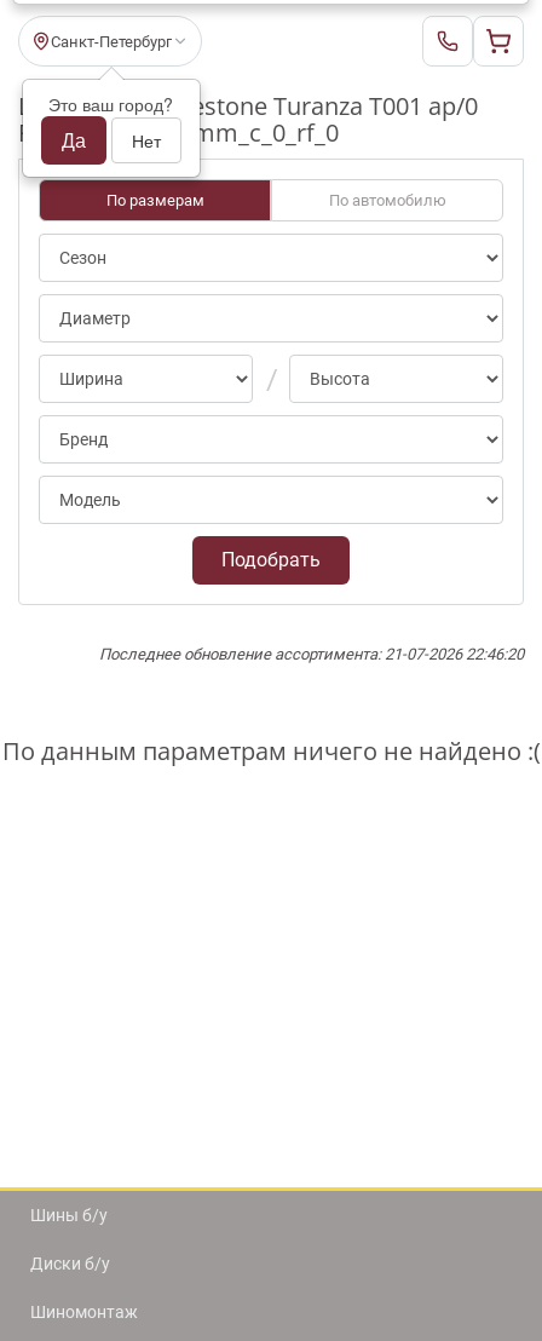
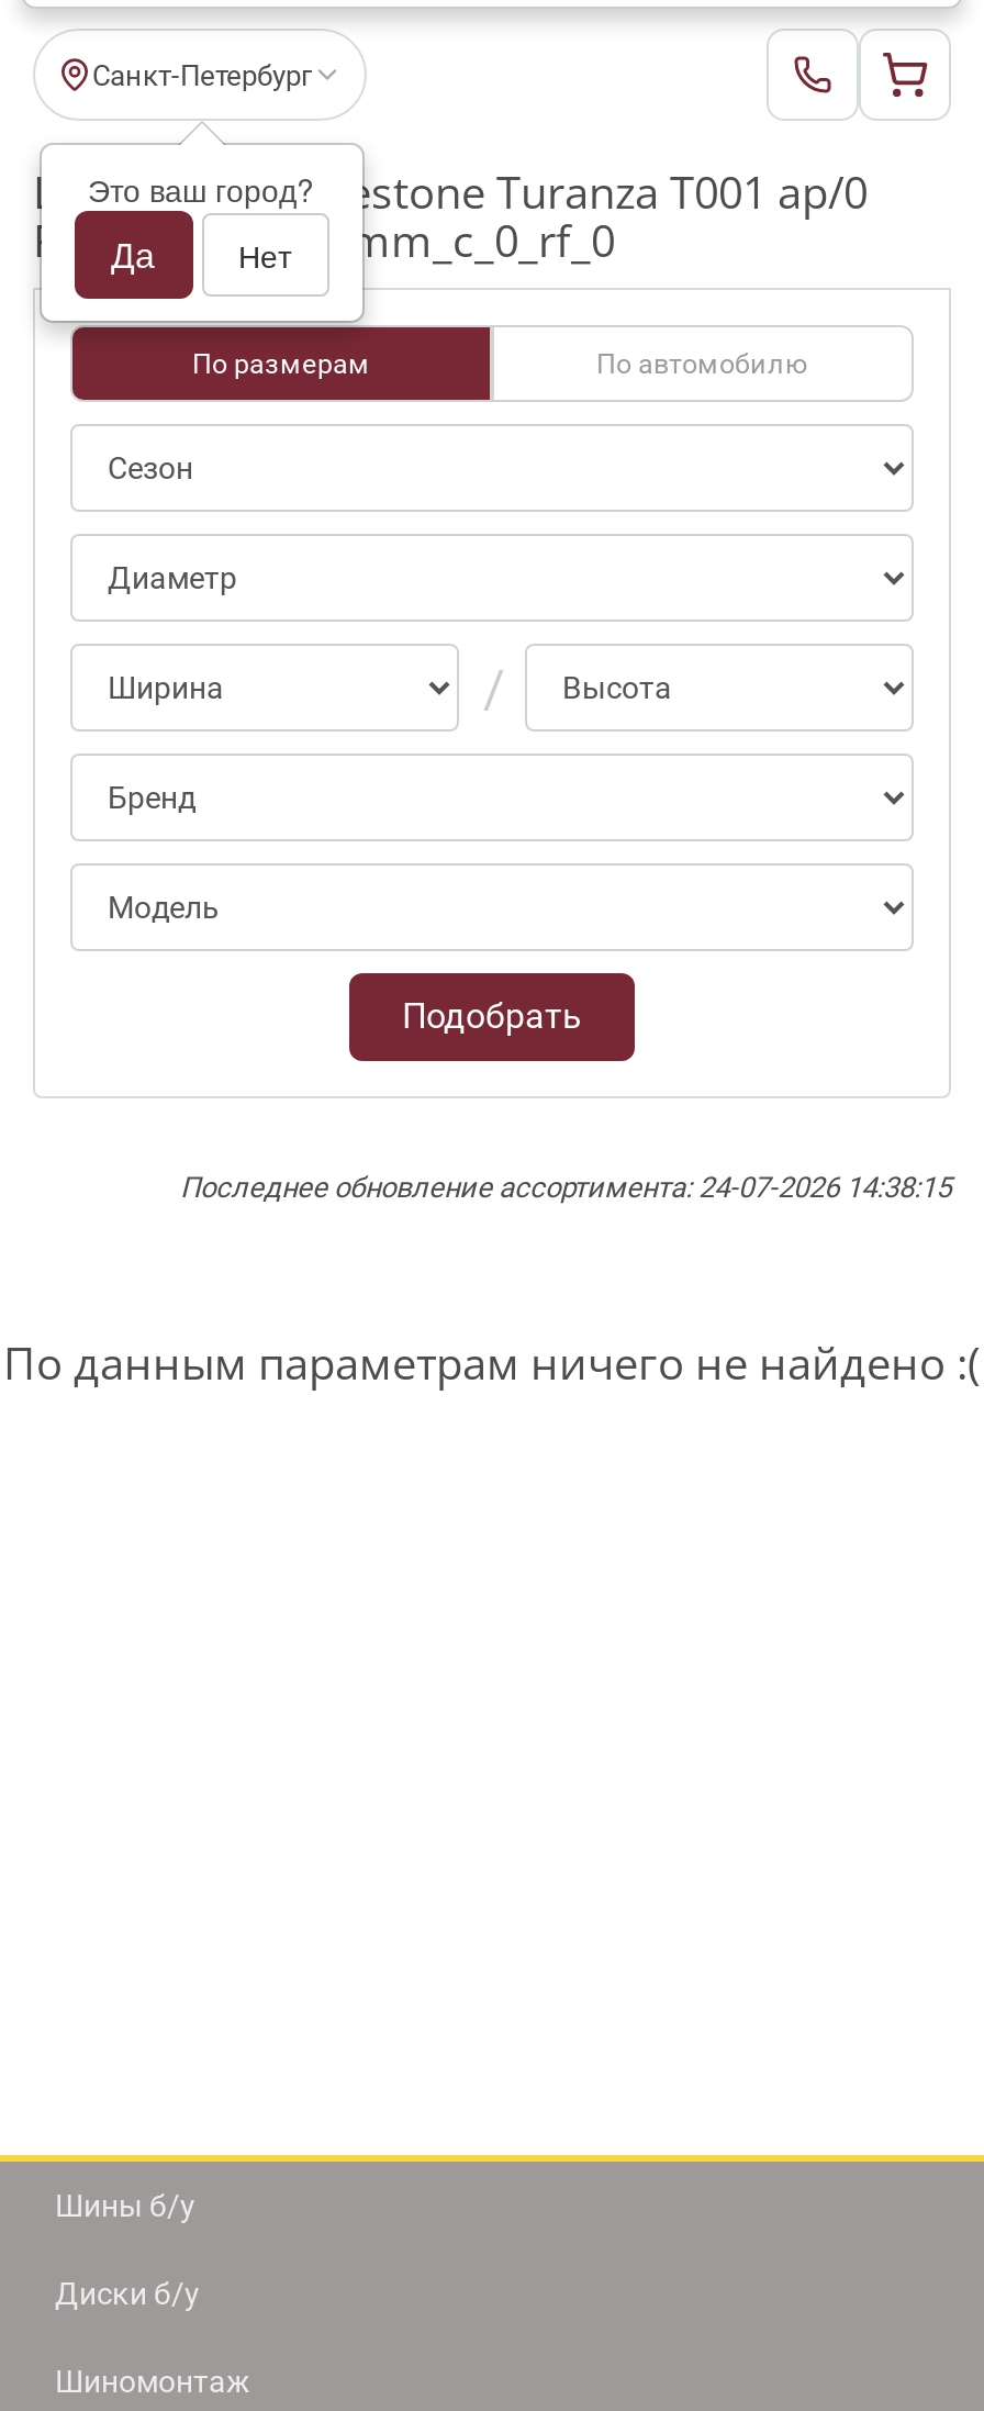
- Последнее обновление ассортимента: 21-07-2026 22:46:20
+ Последнее обновление ассортимента: 24-07-2026 14:38:15
